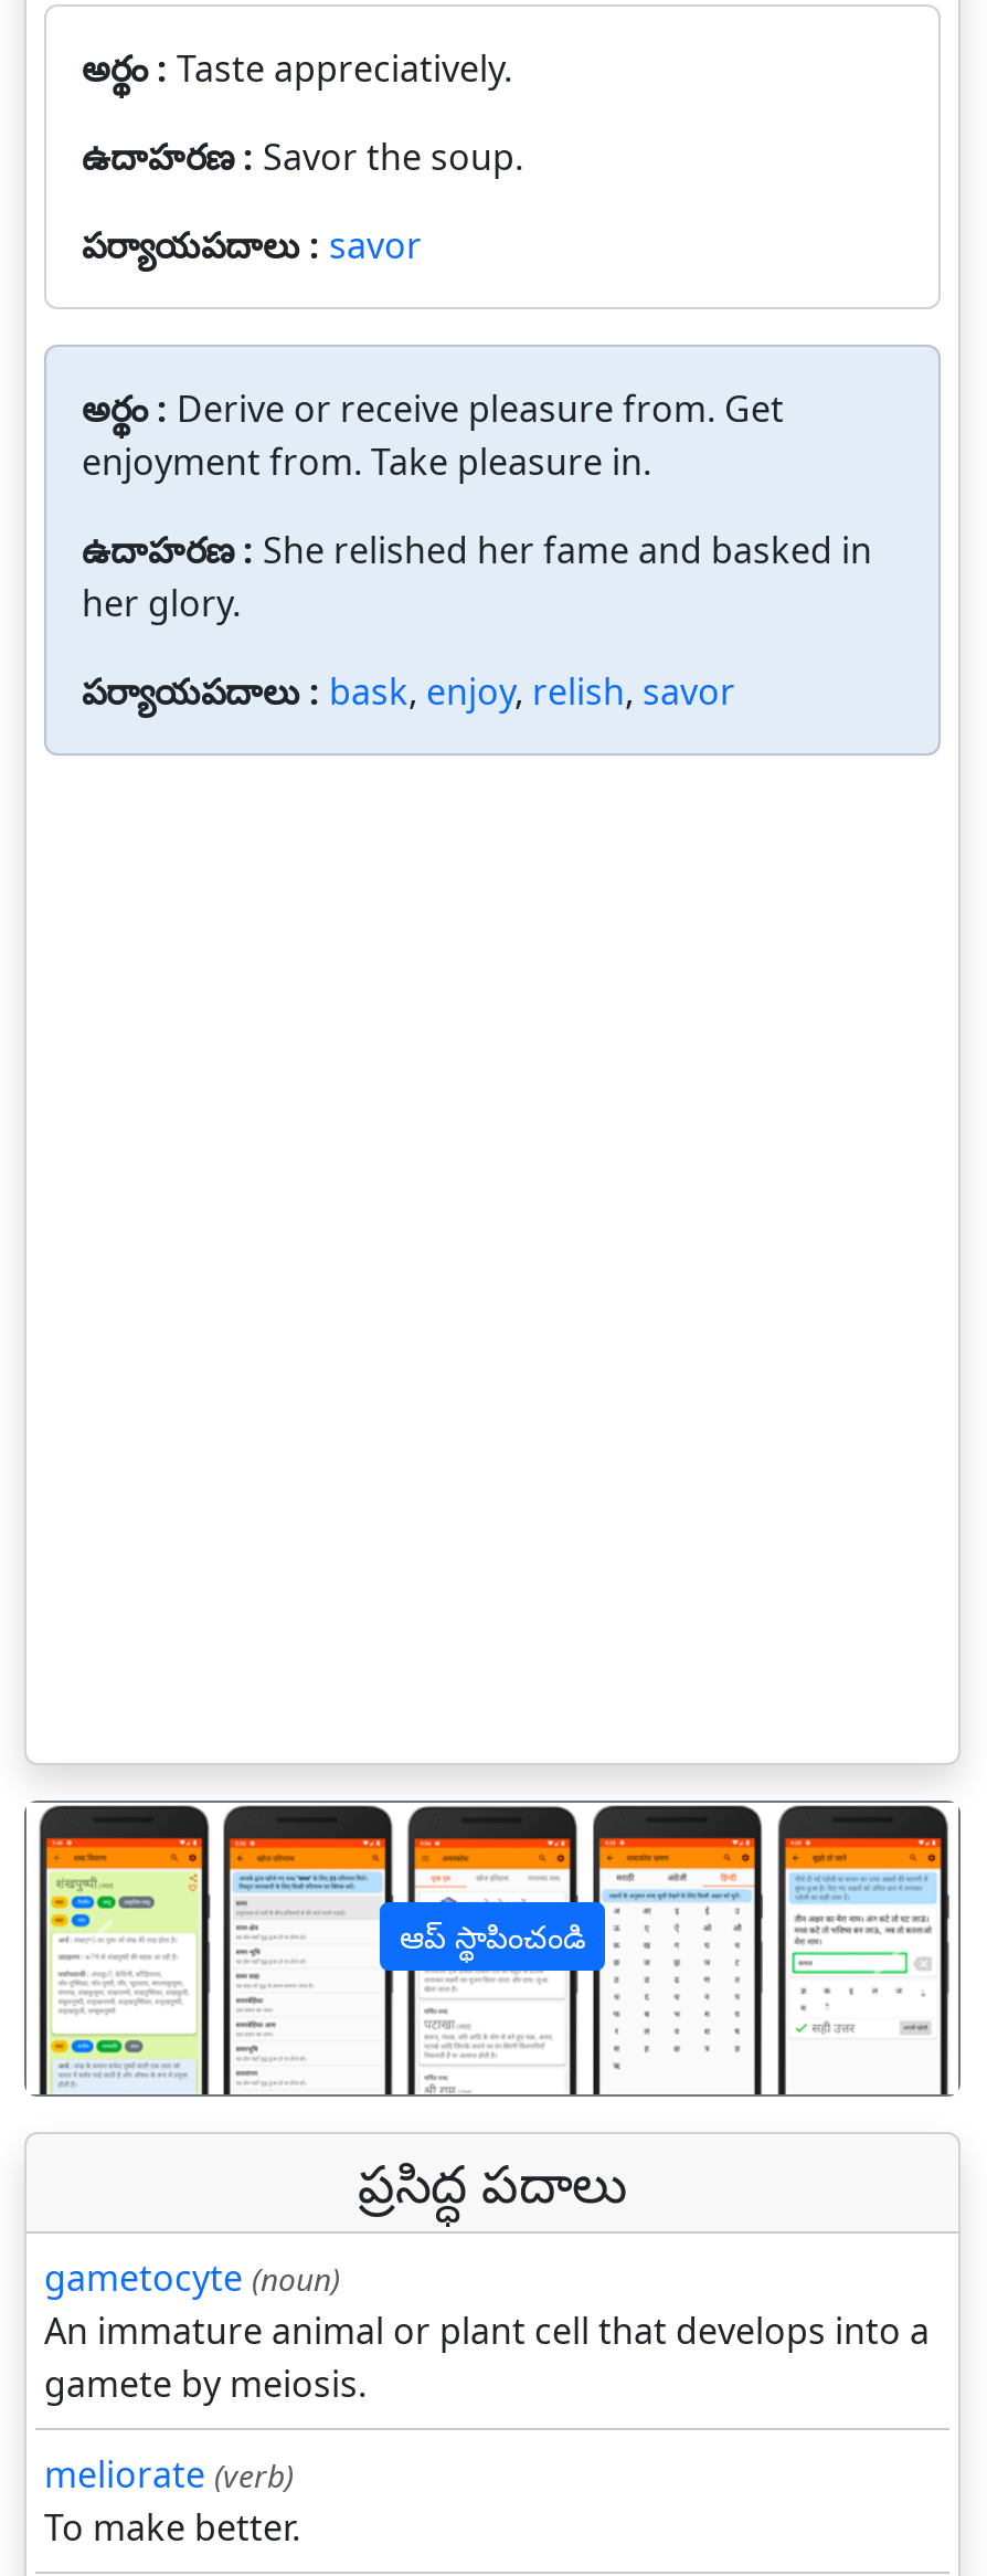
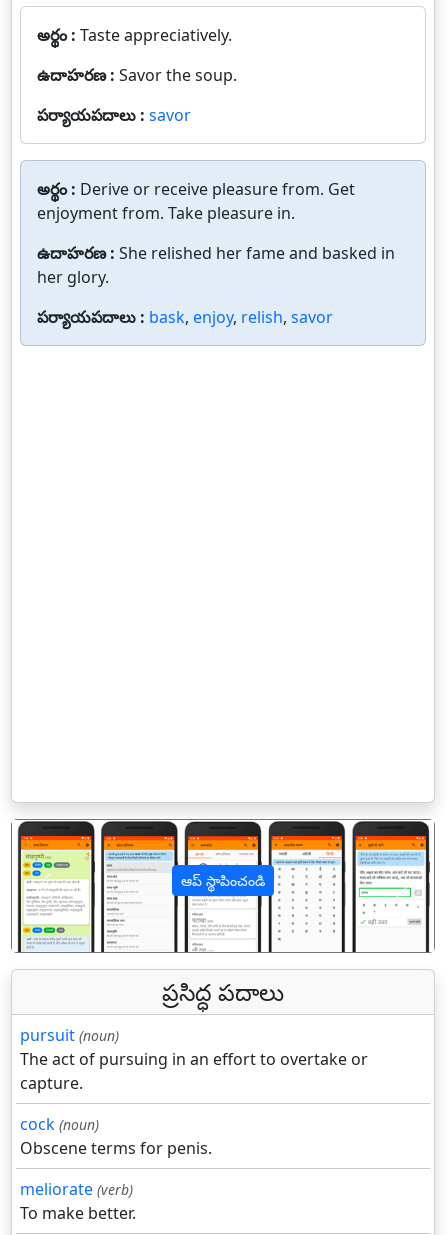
- gametocyte (noun)
- An immature animal or plant cell that develops into a
- gamete by meiosis.
+ pursuit (noun)
+ The act of pursuing in an effort to overtake or
+ capture.
+ cock (noun)
+ Obscene terms for penis.
